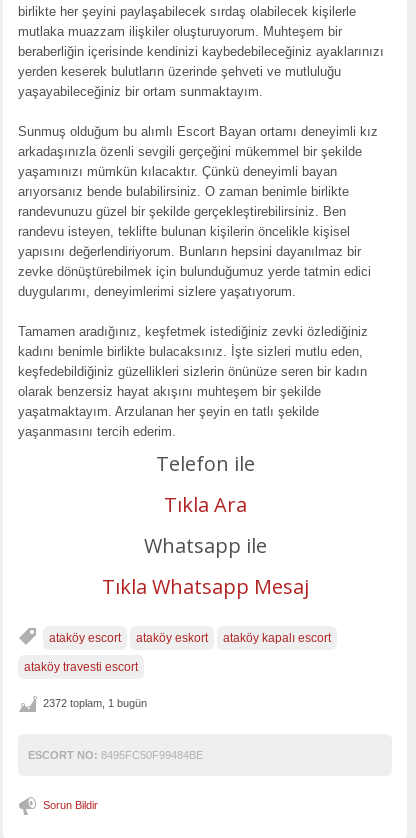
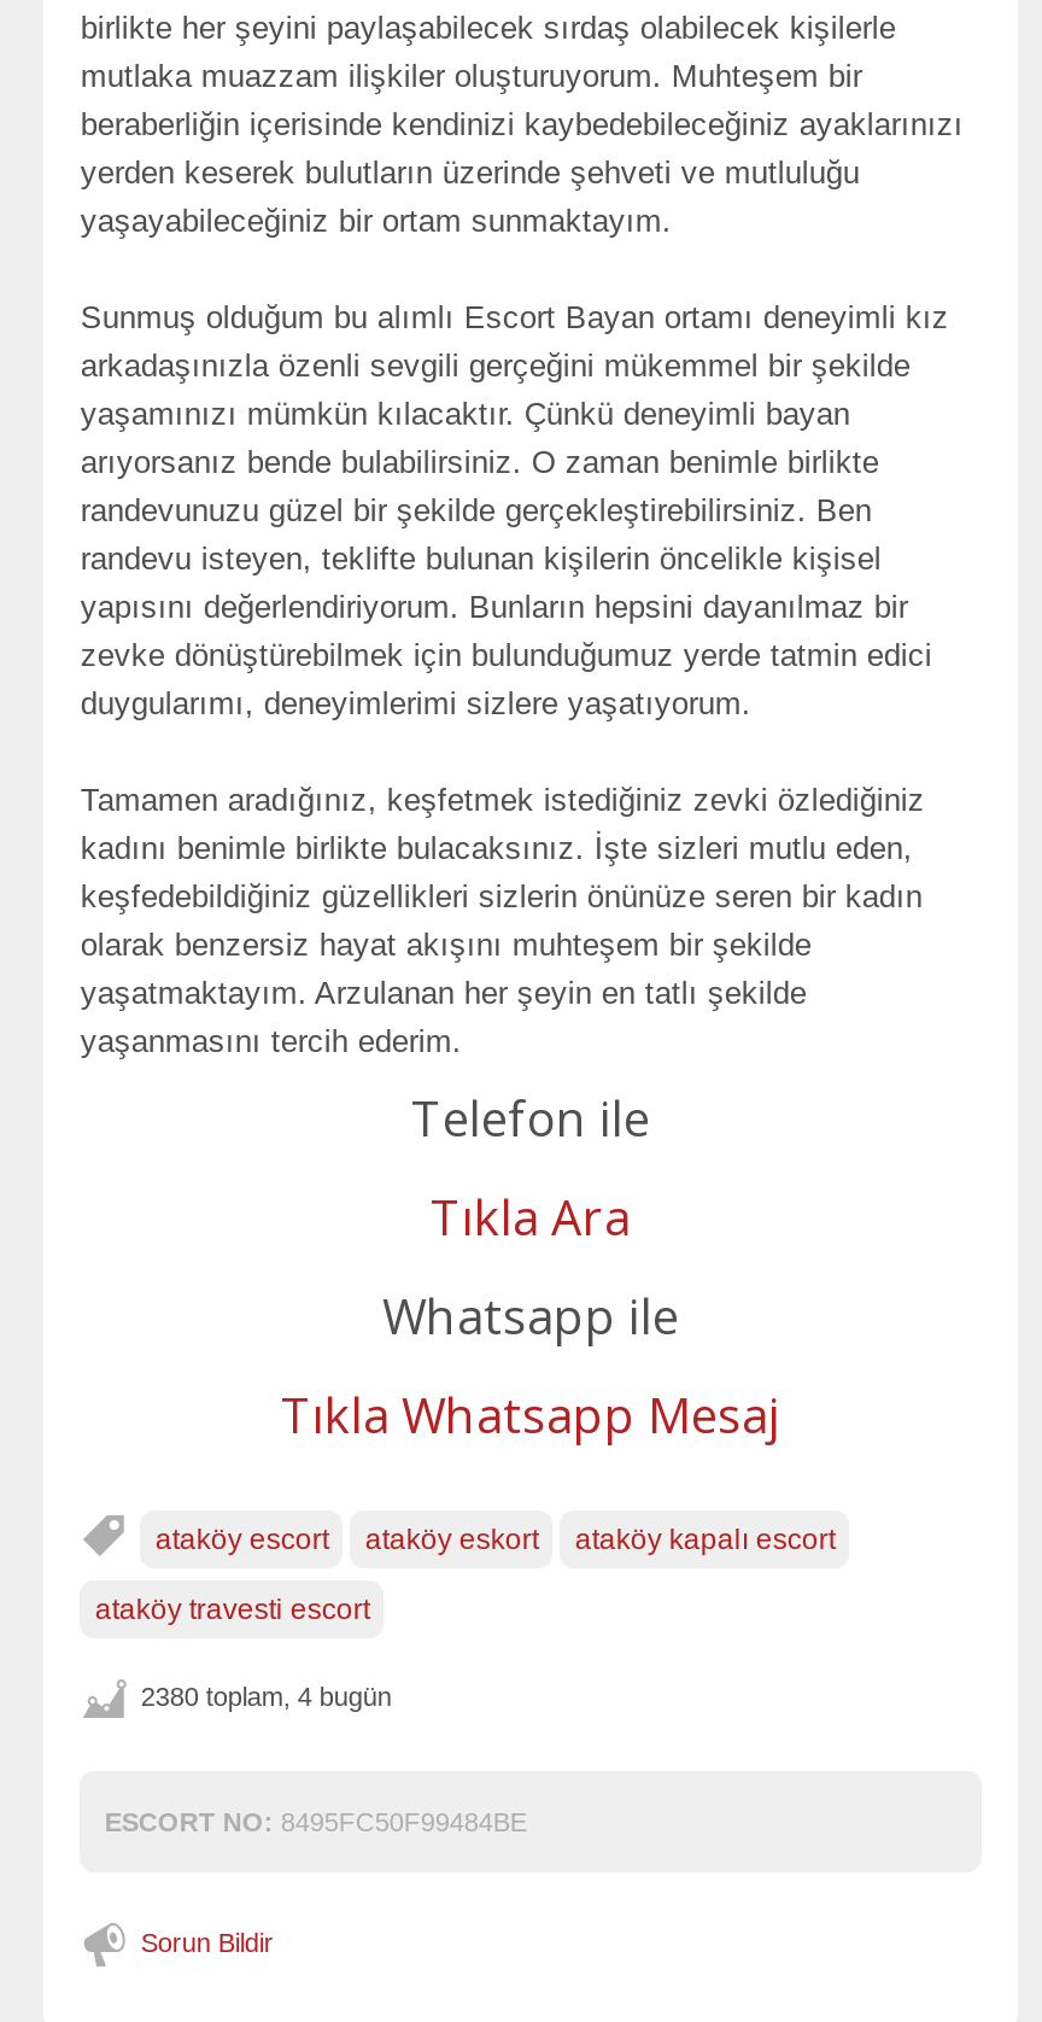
- 2372 toplam, 1 bugün
+ 2380 toplam, 4 bugün
